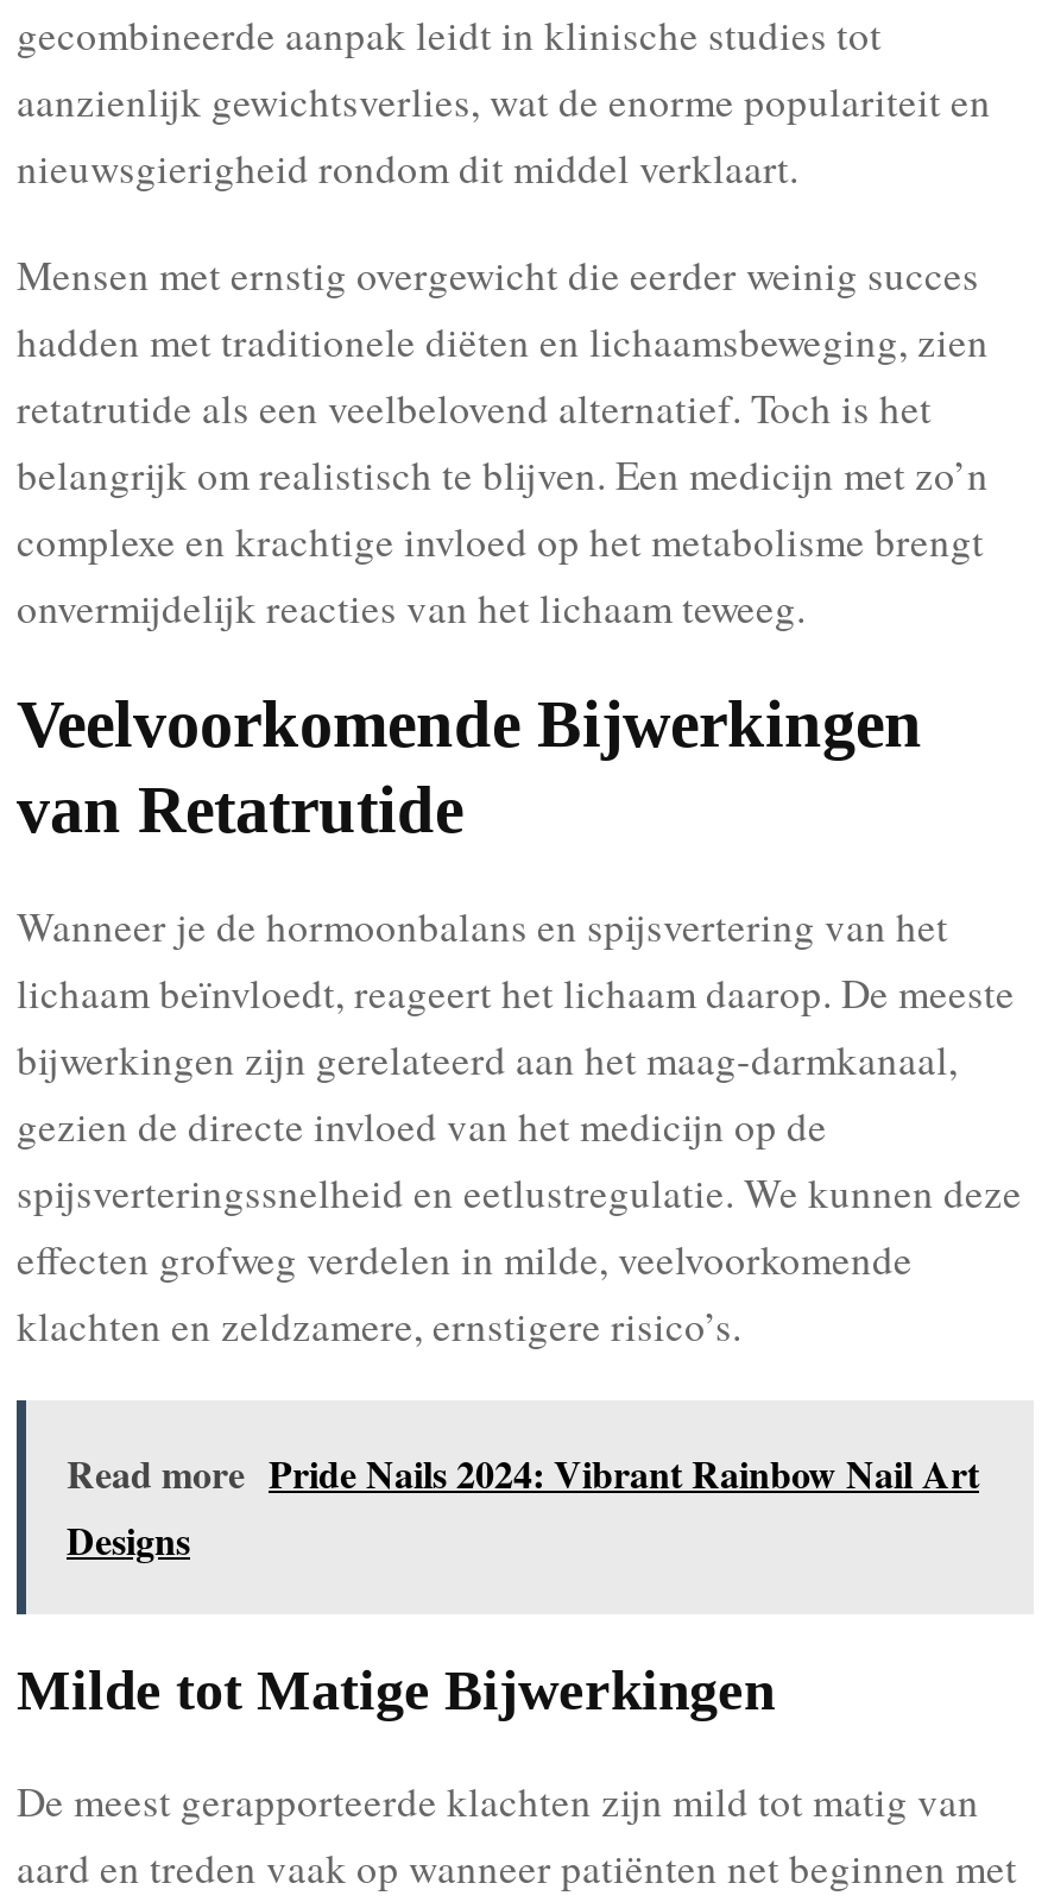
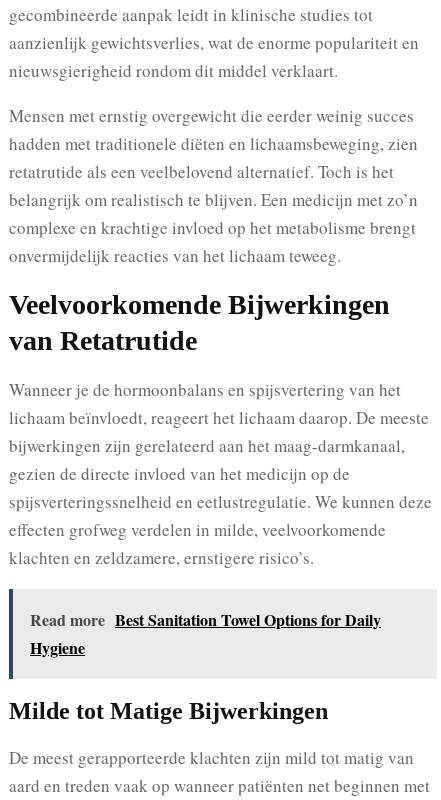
- Read more Pride Nails 2024: Vibrant Rainbow Nail Art
- Designs
+ Read more Best Sanitation Towel Options for Daily
+ Hygiene
